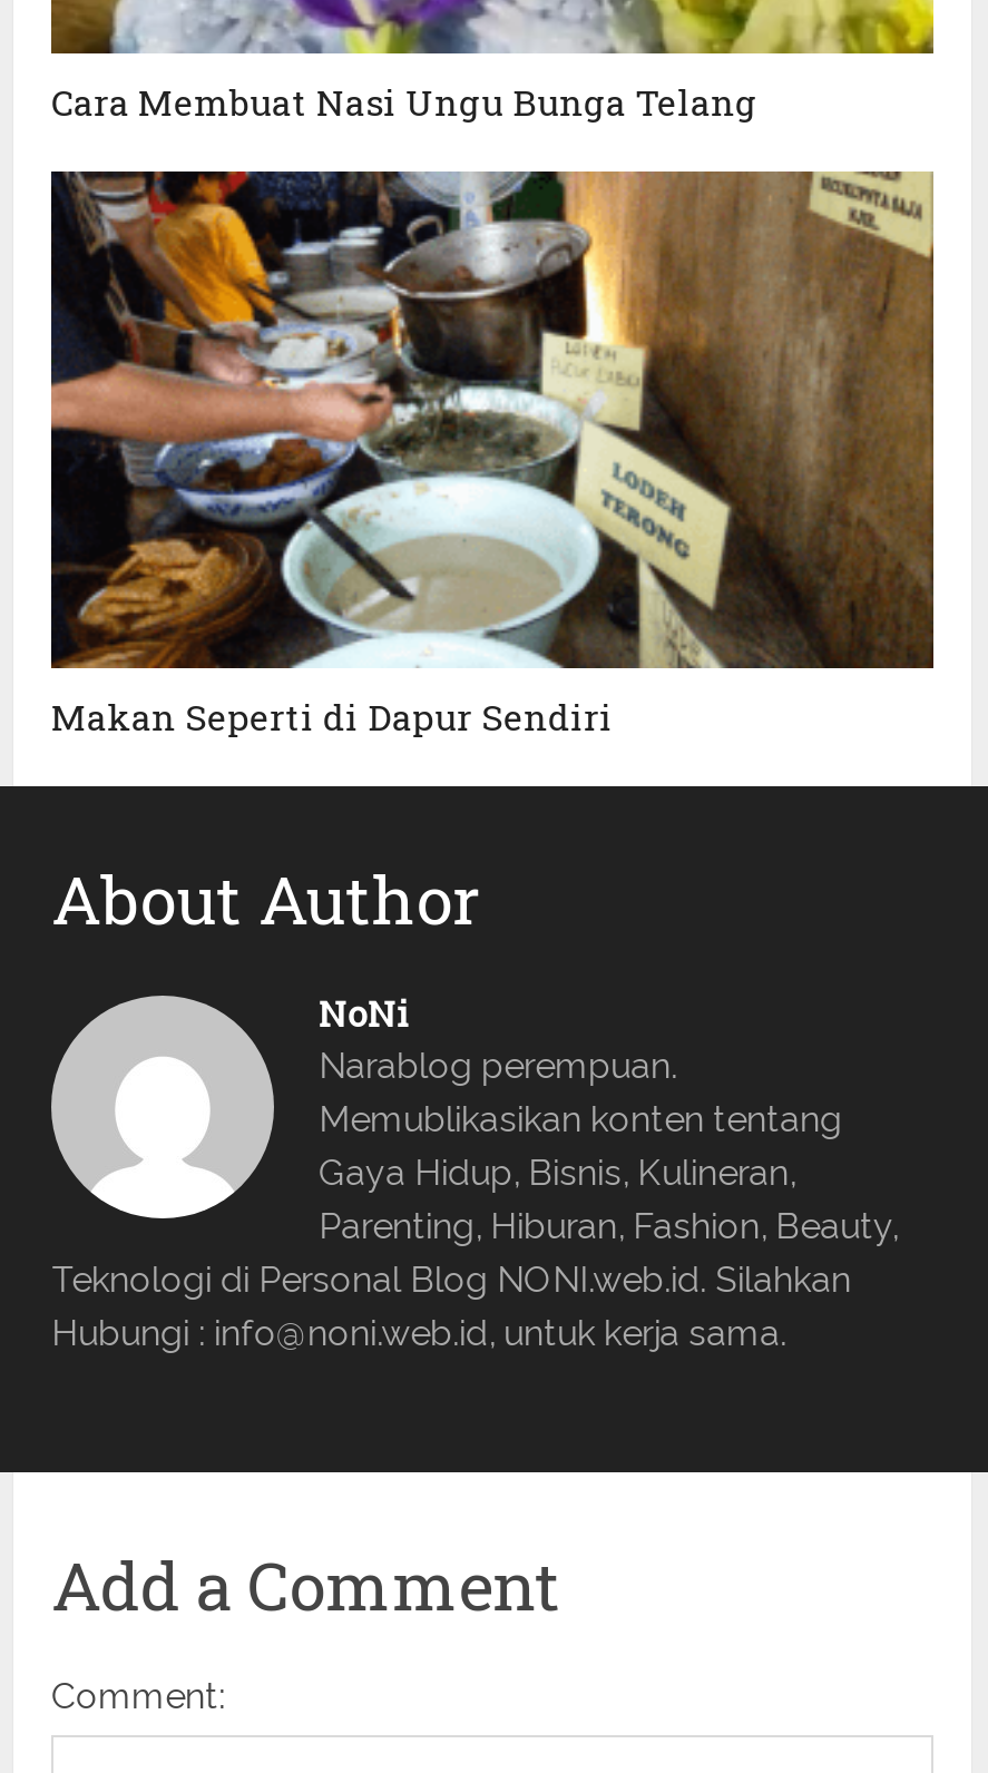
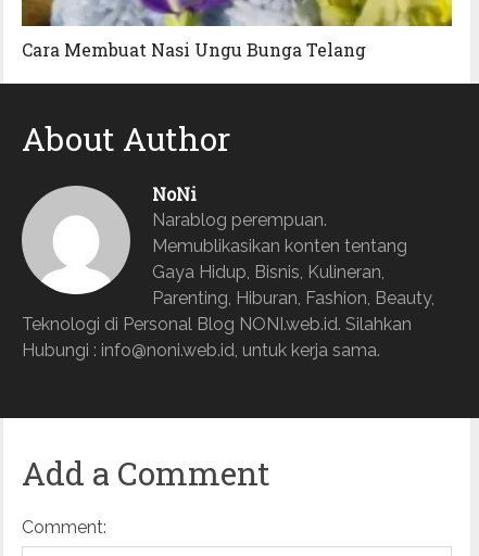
- [image]
- Makan Seperti di Dapur Sendiri
